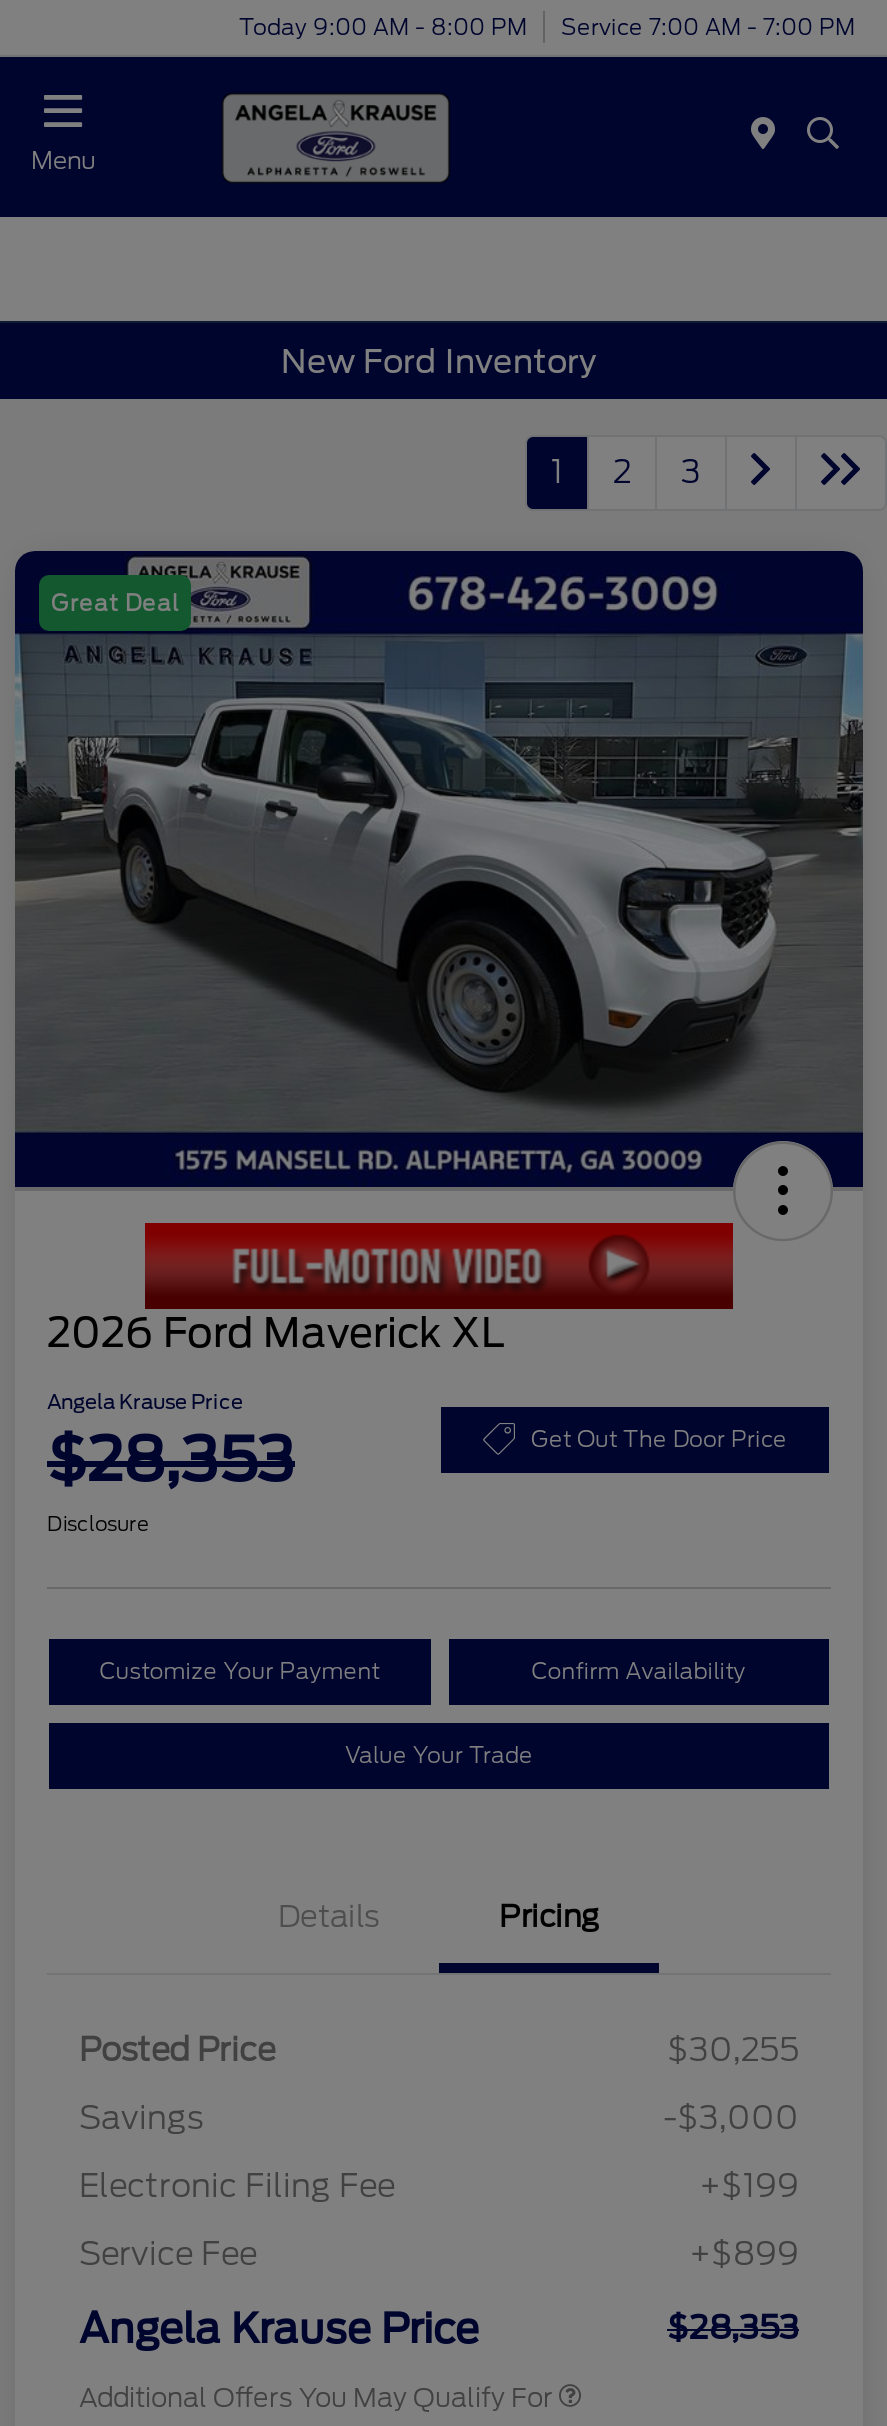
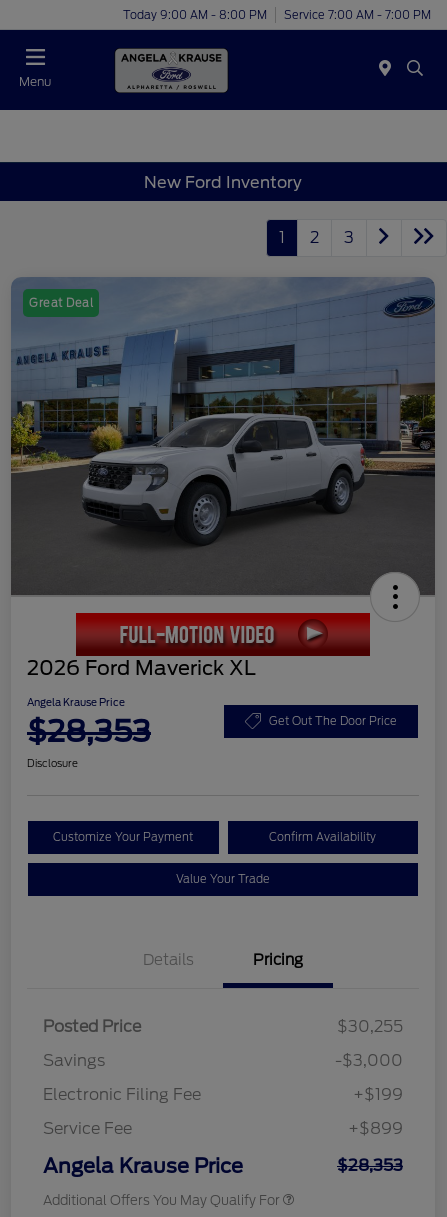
- [image]
+ [image]
